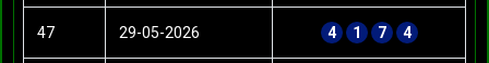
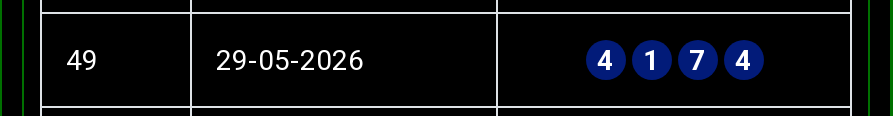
- 47
+ 49
